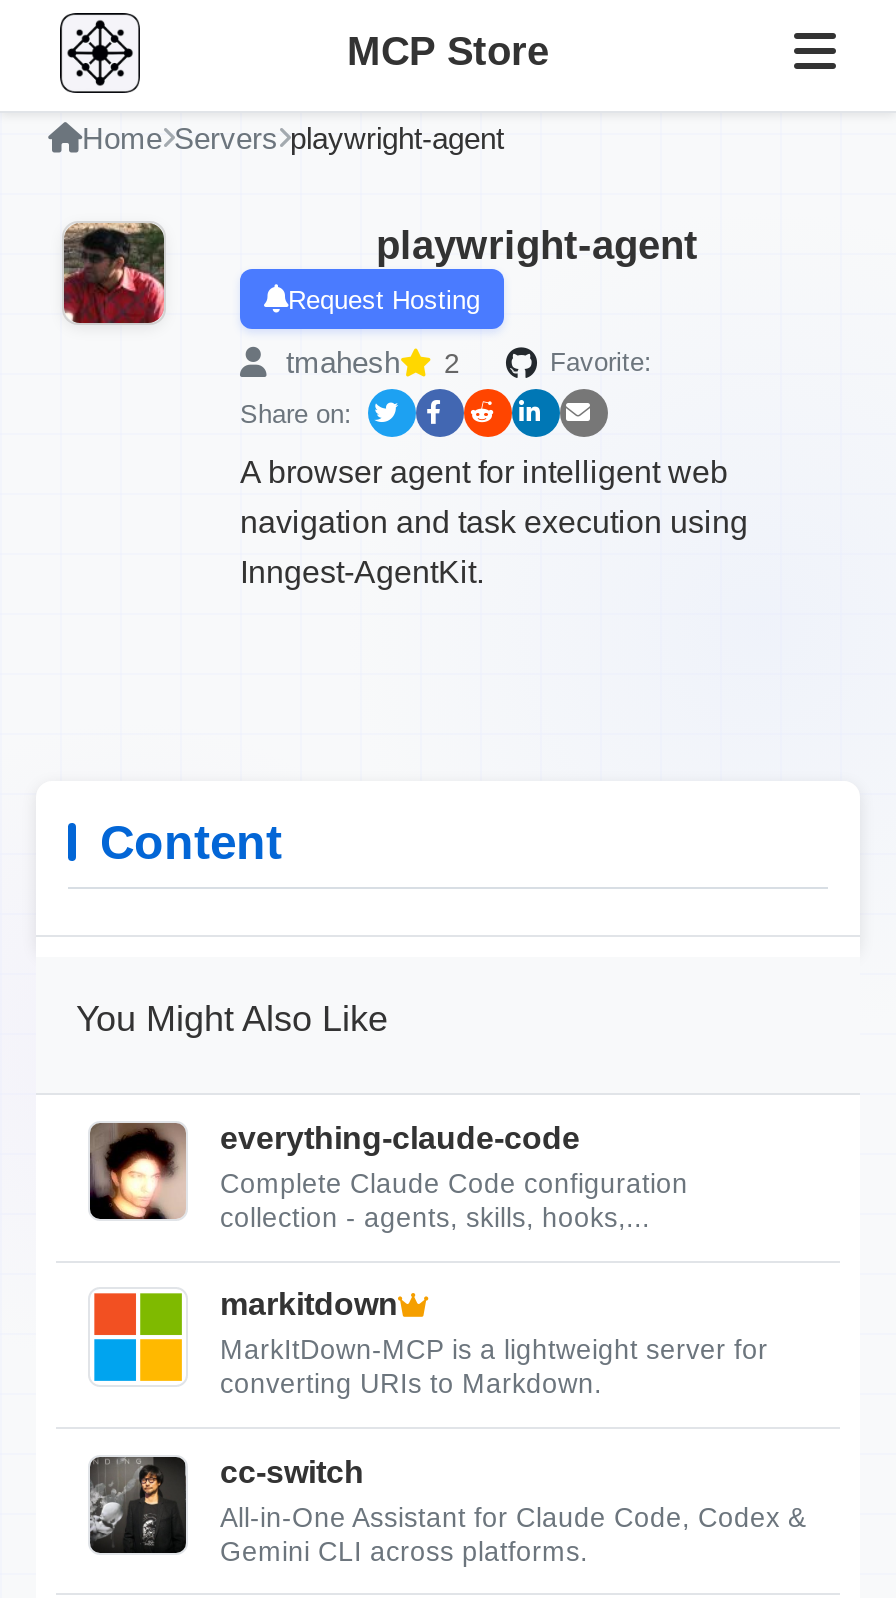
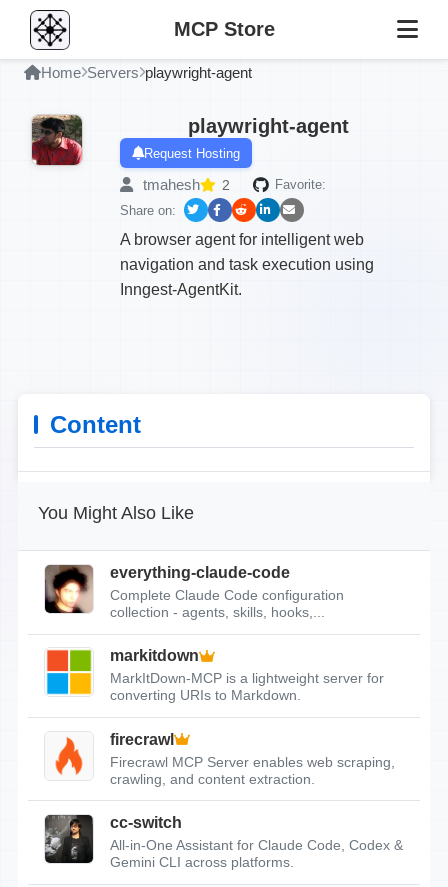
+ [image]
+ firecrawl
+ Firecrawl MCP Server enables web scraping,
+ crawling, and content extraction.
